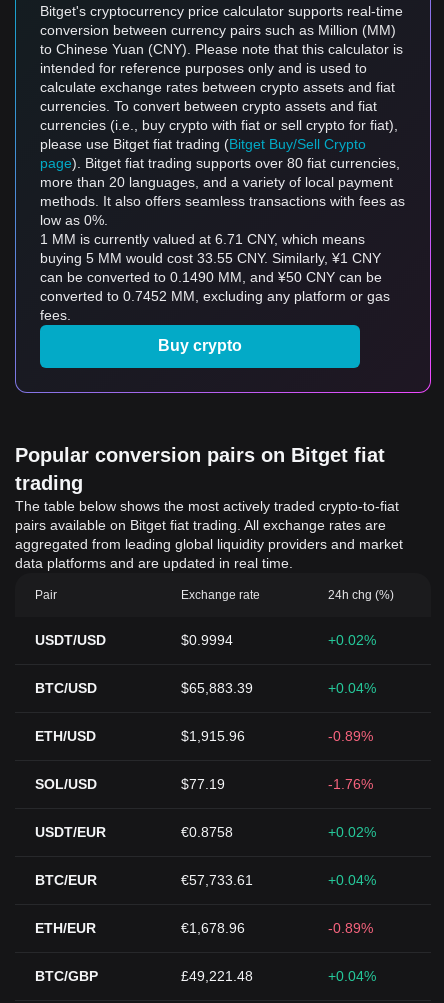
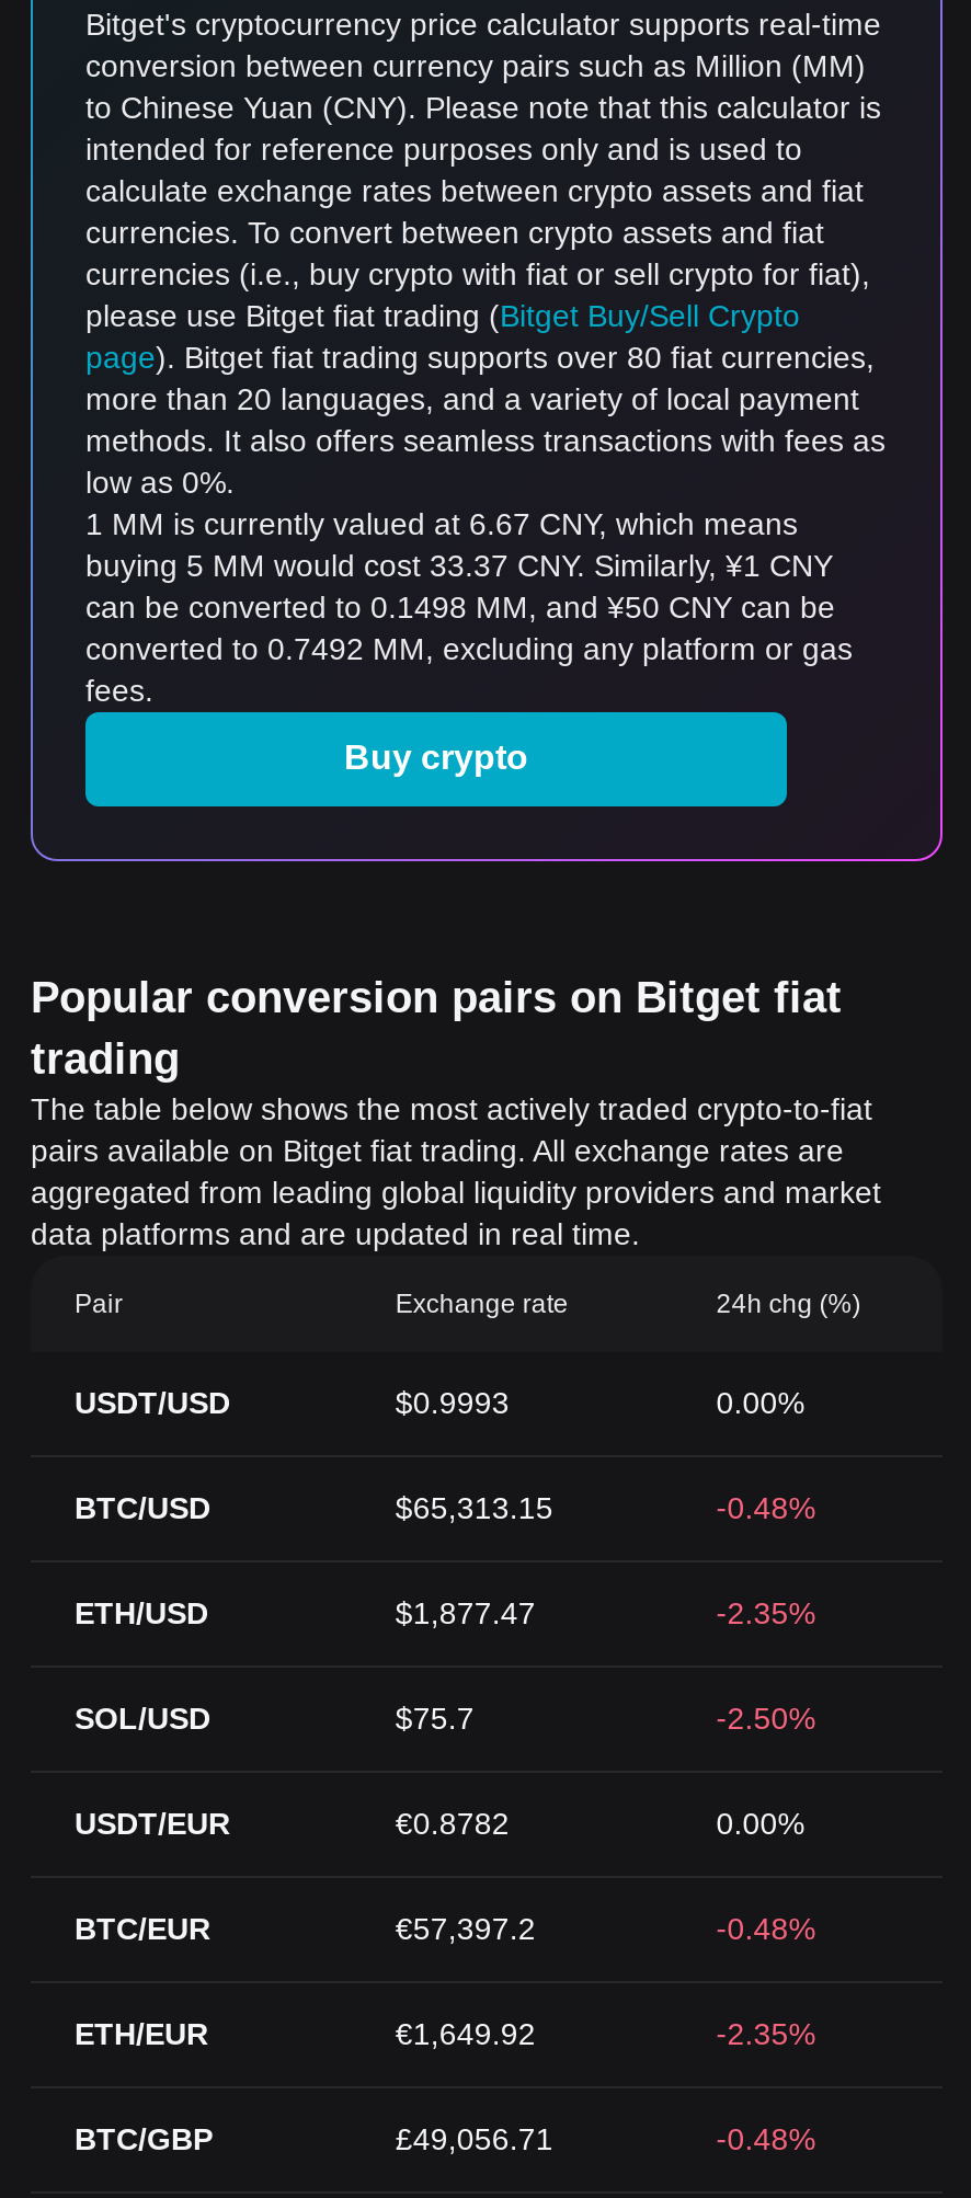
- 1 MM is currently valued at 6.71 CNY, which means
+ 1 MM is currently valued at 6.67 CNY, which means

- buying 5 MM would cost 33.55 CNY. Similarly, ¥1 CNY
+ buying 5 MM would cost 33.37 CNY. Similarly, ¥1 CNY

- can be converted to 0.1490 MM, and ¥50 CNY can be
+ can be converted to 0.1498 MM, and ¥50 CNY can be

- converted to 0.7452 MM, excluding any platform or gas
+ converted to 0.7492 MM, excluding any platform or gas

- $0.9994
+ $0.9993

- +0.02%
+ 0.00%

- $65,883.39
+ $65,313.15

- +0.04%
+ -0.48%

- $1,915.96
+ $1,877.47

- -0.89%
+ -2.35%

- $77.19
+ $75.7

- -1.76%
+ -2.50%

- €0.8758
+ €0.8782

- +0.02%
+ 0.00%

- €57,733.61
+ €57,397.2

- +0.04%
+ -0.48%

- €1,678.96
+ €1,649.92

- -0.89%
+ -2.35%

- £49,221.48
+ £49,056.71

- +0.04%
+ -0.48%
